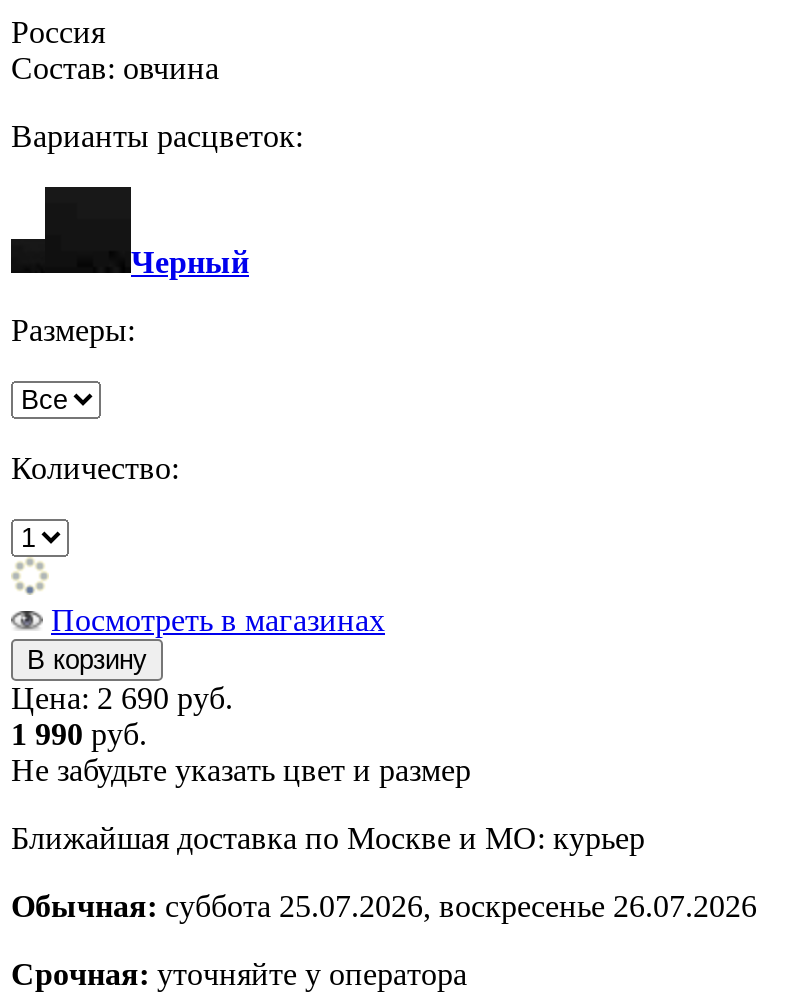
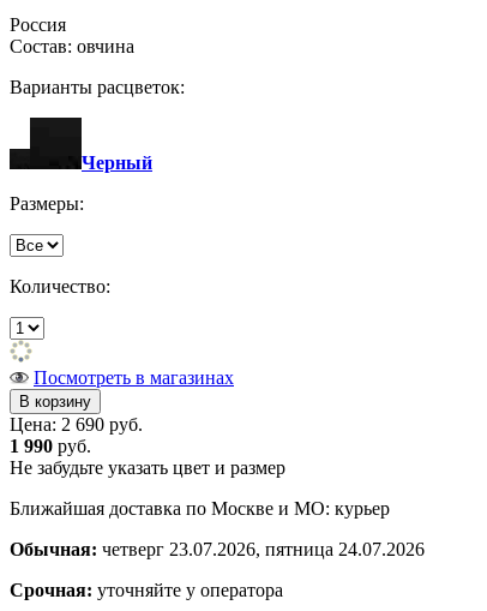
- Обычная: суббота 25.07.2026, воскресенье 26.07.2026
+ Обычная: четверг 23.07.2026, пятница 24.07.2026
